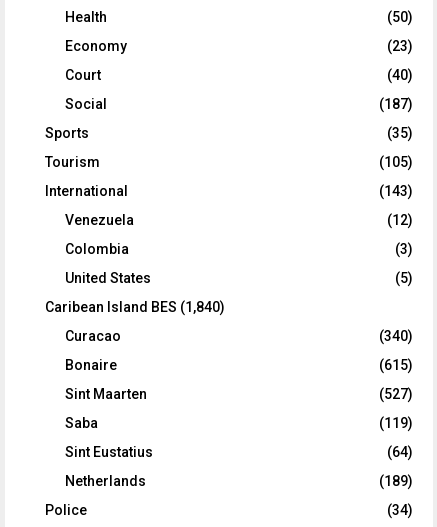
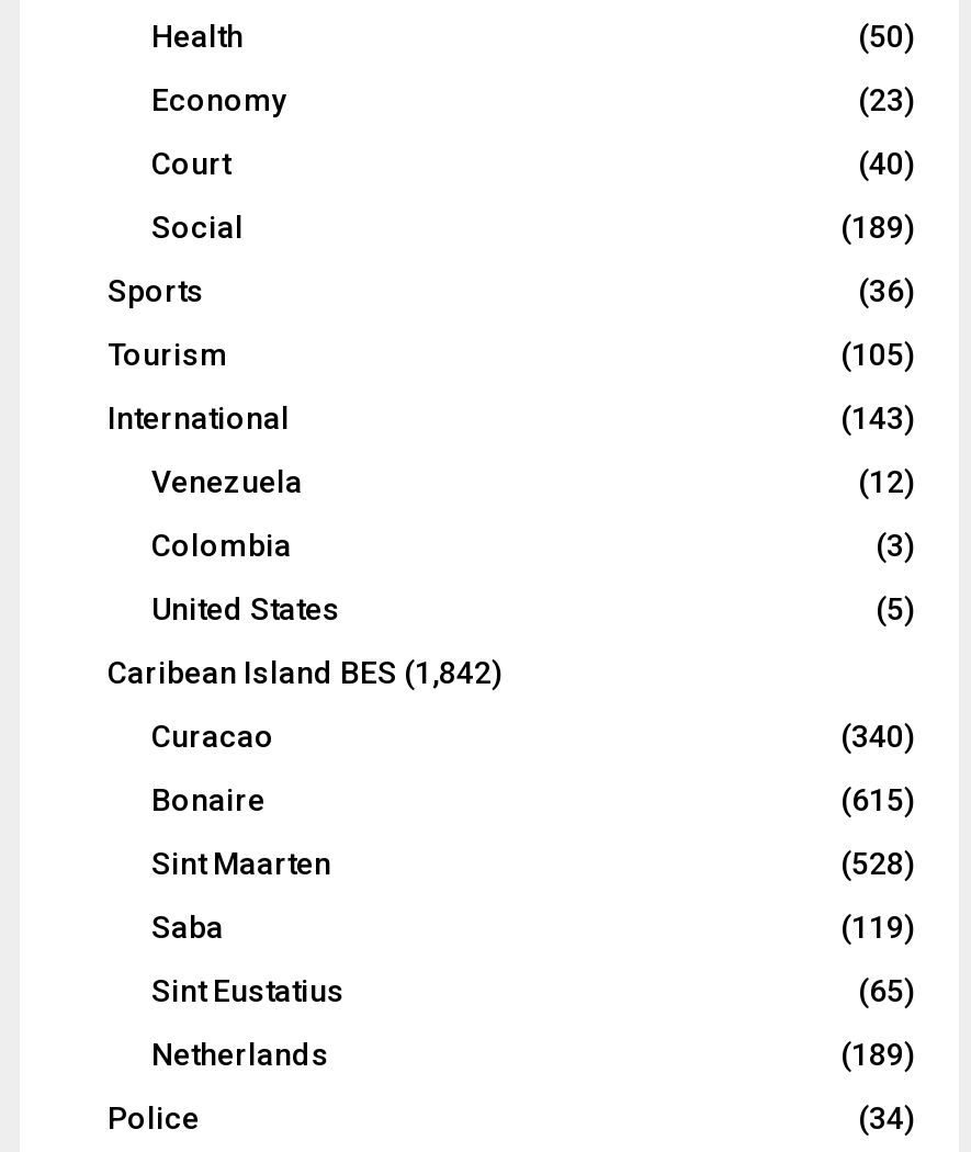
- (187)
+ (189)

- (35)
+ (36)

- Caribean Island BES (1,840)
+ Caribean Island BES (1,842)

- (527)
+ (528)

- (64)
+ (65)
